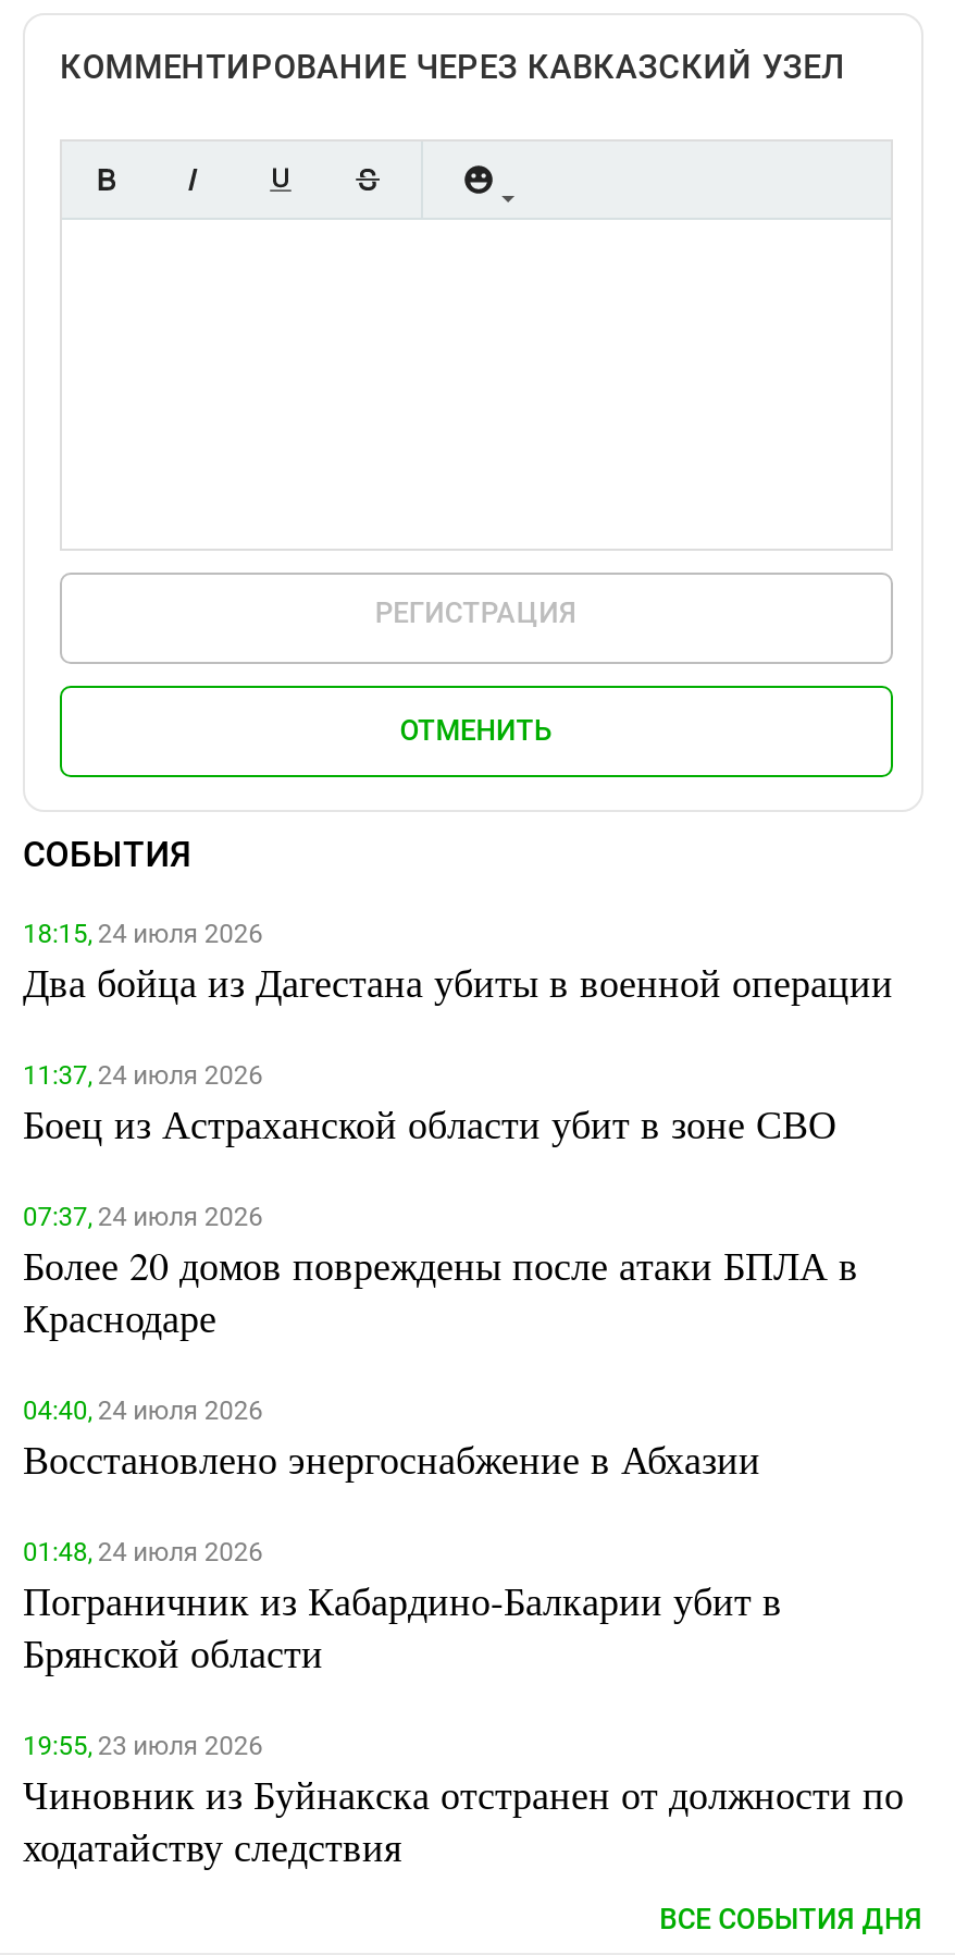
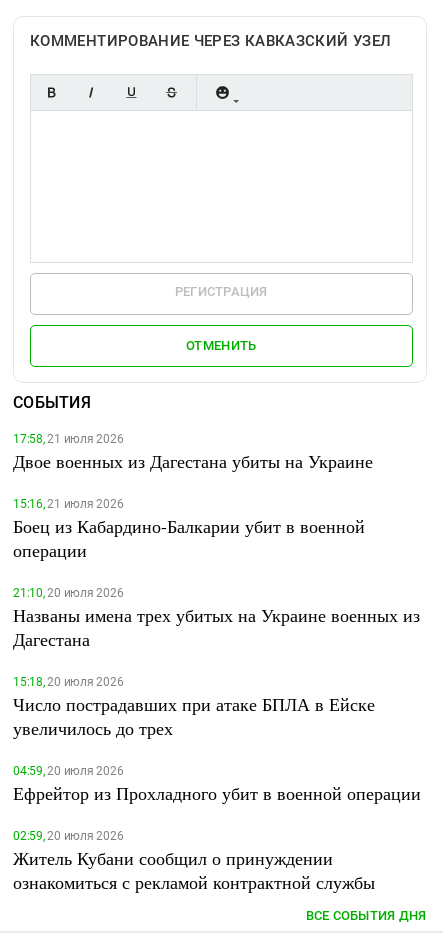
- 18:15, 24 июля 2026
- Два бойца из Дагестана убиты в военной операции
+ 17:58, 21 июля 2026
+ Двое военных из Дагестана убиты на Украине

- 11:37, 24 июля 2026
- Боец из Астраханской области убит в зоне СВО
+ 15:16, 21 июля 2026
+ Боец из Кабардино-Балкарии убит в военной
+ операции

- 07:37, 24 июля 2026
- Более 20 домов повреждены после атаки БПЛА в
- Краснодаре
+ 21:10, 20 июля 2026
+ Названы имена трех убитых на Украине военных из
+ Дагестана

- 04:40, 24 июля 2026
- Восстановлено энергоснабжение в Абхазии
+ 15:18, 20 июля 2026
+ Число пострадавших при атаке БПЛА в Ейске
+ увеличилось до трех

- 01:48, 24 июля 2026
- Пограничник из Кабардино-Балкарии убит в
- Брянской области
+ 04:59, 20 июля 2026
+ Ефрейтор из Прохладного убит в военной операции

- 19:55, 23 июля 2026
- Чиновник из Буйнакска отстранен от должности по
- ходатайству следствия
+ 02:59, 20 июля 2026
+ Житель Кубани сообщил о принуждении
+ ознакомиться с рекламой контрактной службы
